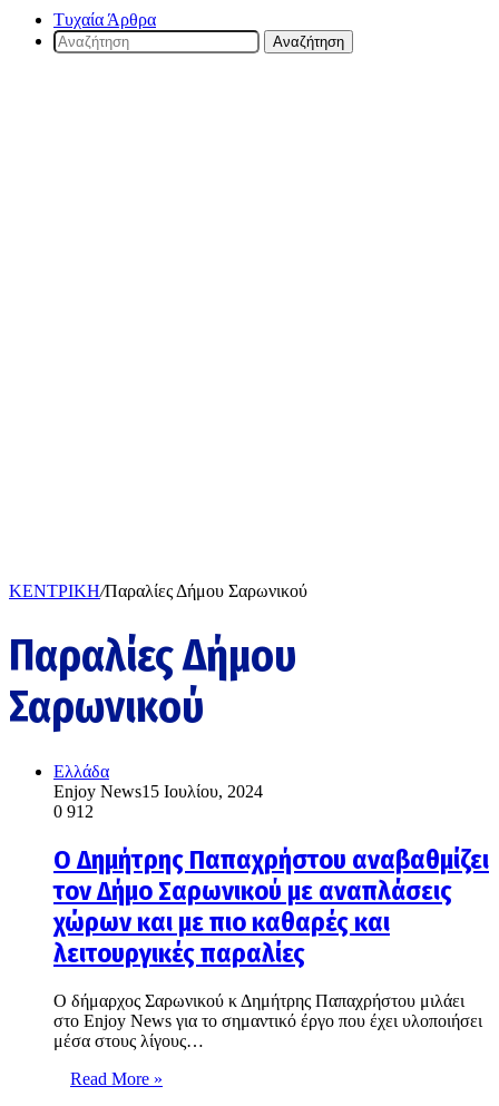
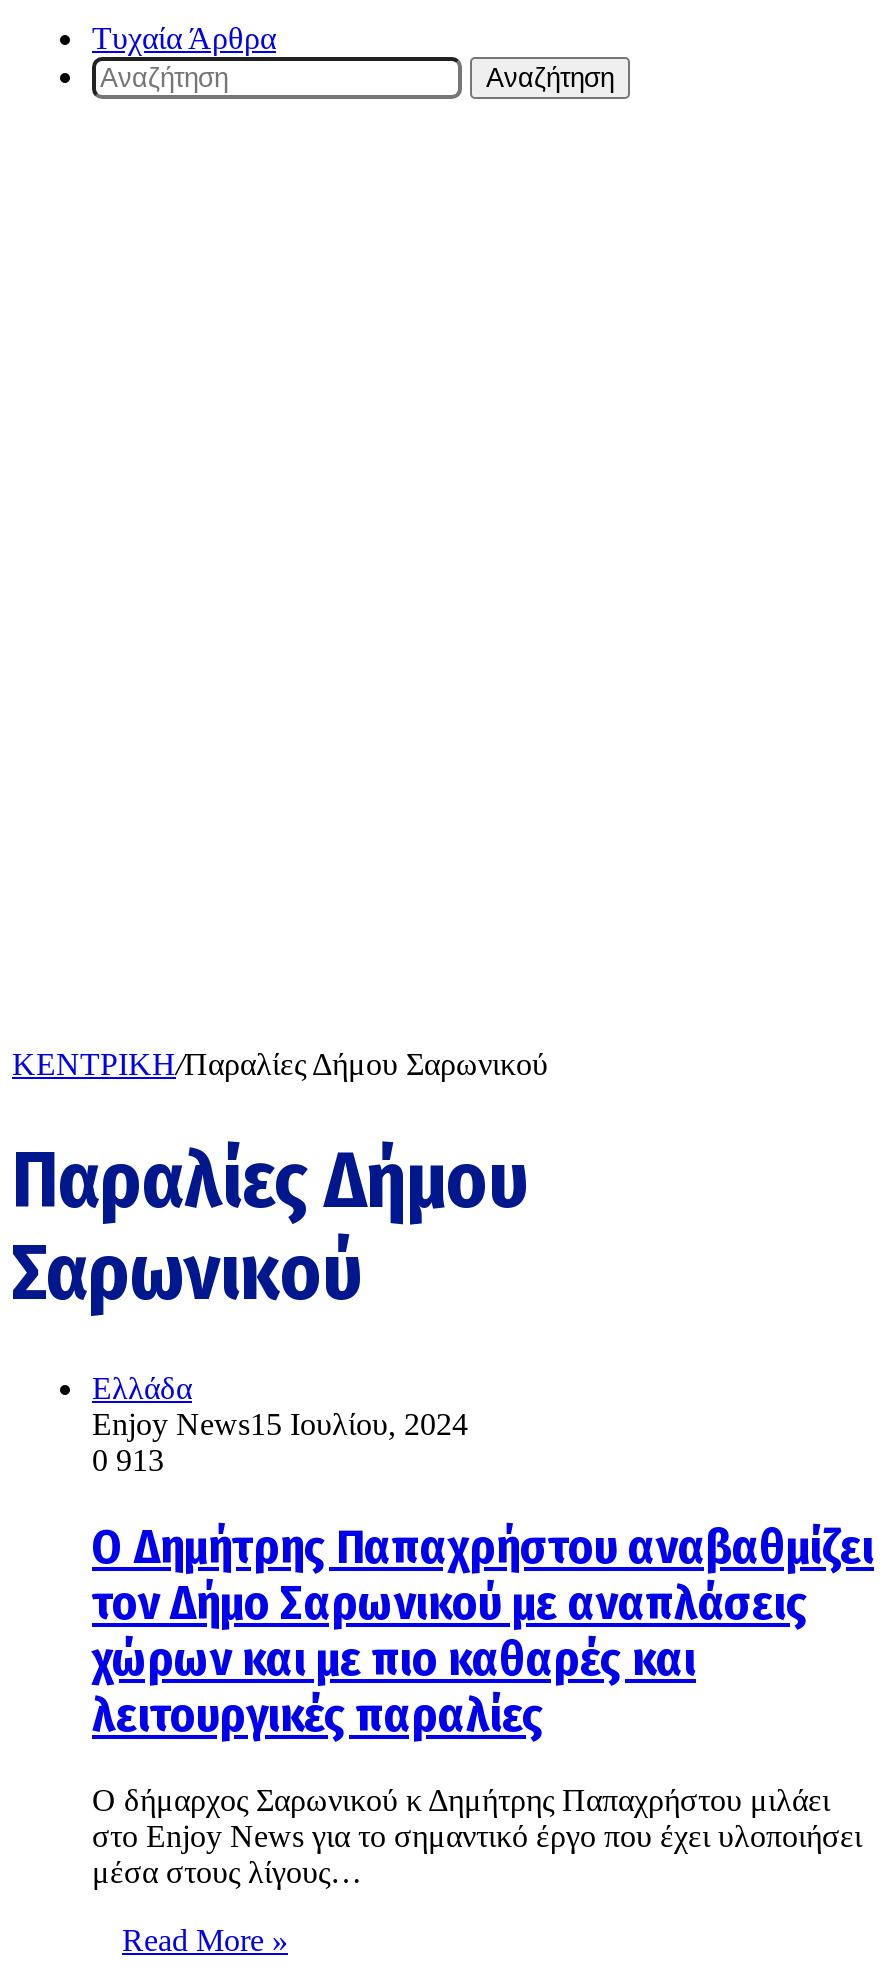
- 0 912
+ 0 913
